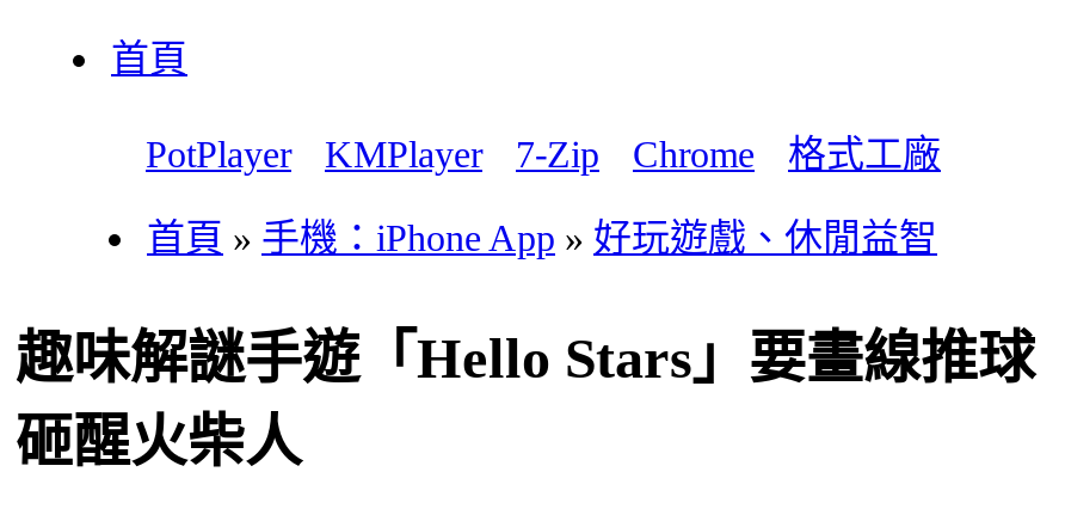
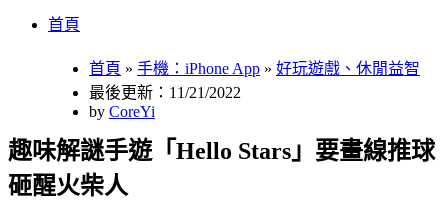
- PotPlayer
- KMPlayer
- 7-Zip
- Chrome
- 格式工廠

moved up: 首頁 » 手機：iPhone App » 好玩遊戲、休閒益智

+ 最後更新：11/21/2022
+ by CoreYi
